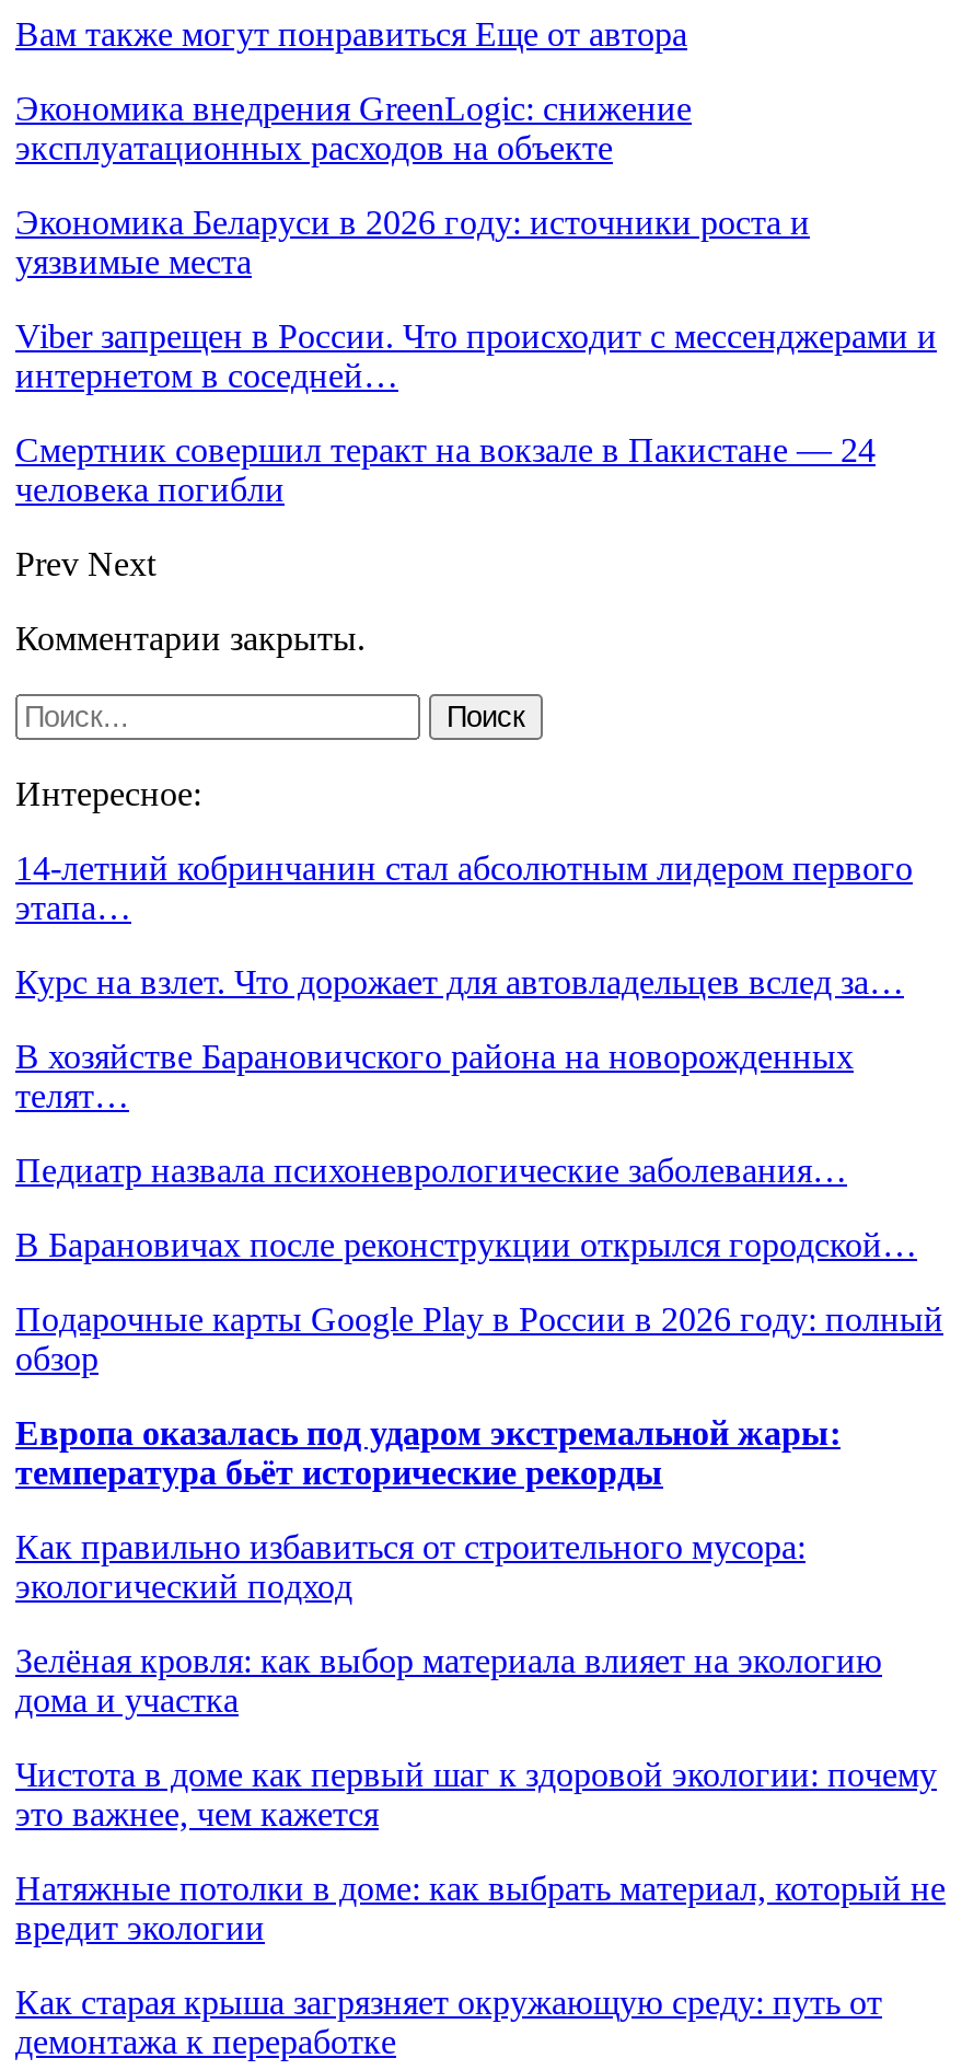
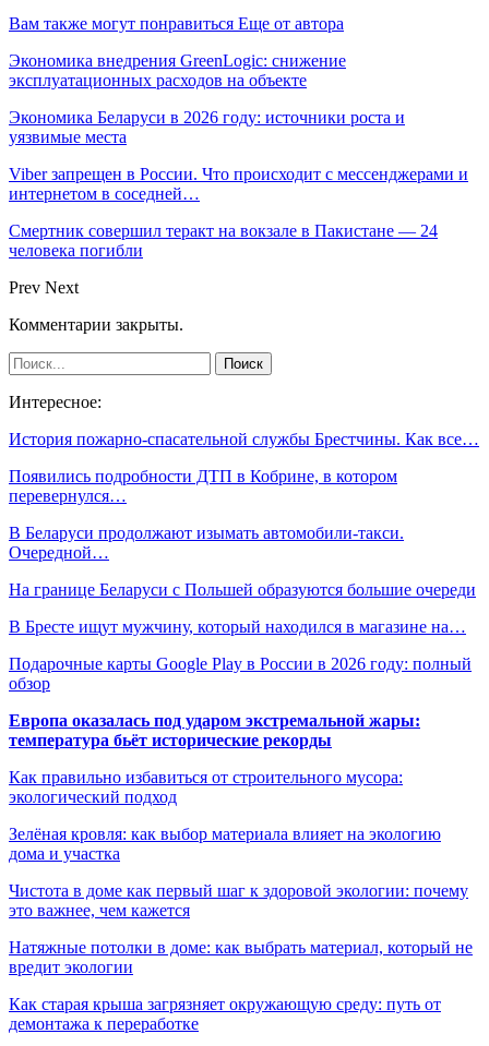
- 14-летний кобринчанин стал абсолютным лидером первого
- этапа…
+ История пожарно-спасательной службы Брестчины. Как все…

- Курс на взлет. Что дорожает для автовладельцев вслед за…
+ Появились подробности ДТП в Кобрине, в котором
+ перевернулся…

- В хозяйстве Барановичского района на новорожденных
- телят…
+ В Беларуси продолжают изымать автомобили-такси.
+ Очередной…

- Педиатр назвала психоневрологические заболевания…
+ На границе Беларуси с Польшей образуются большие очереди

- В Барановичах после реконструкции открылся городской…
+ В Бресте ищут мужчину, который находился в магазине на…
